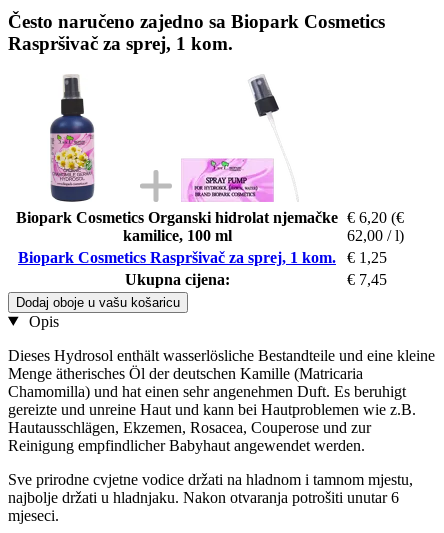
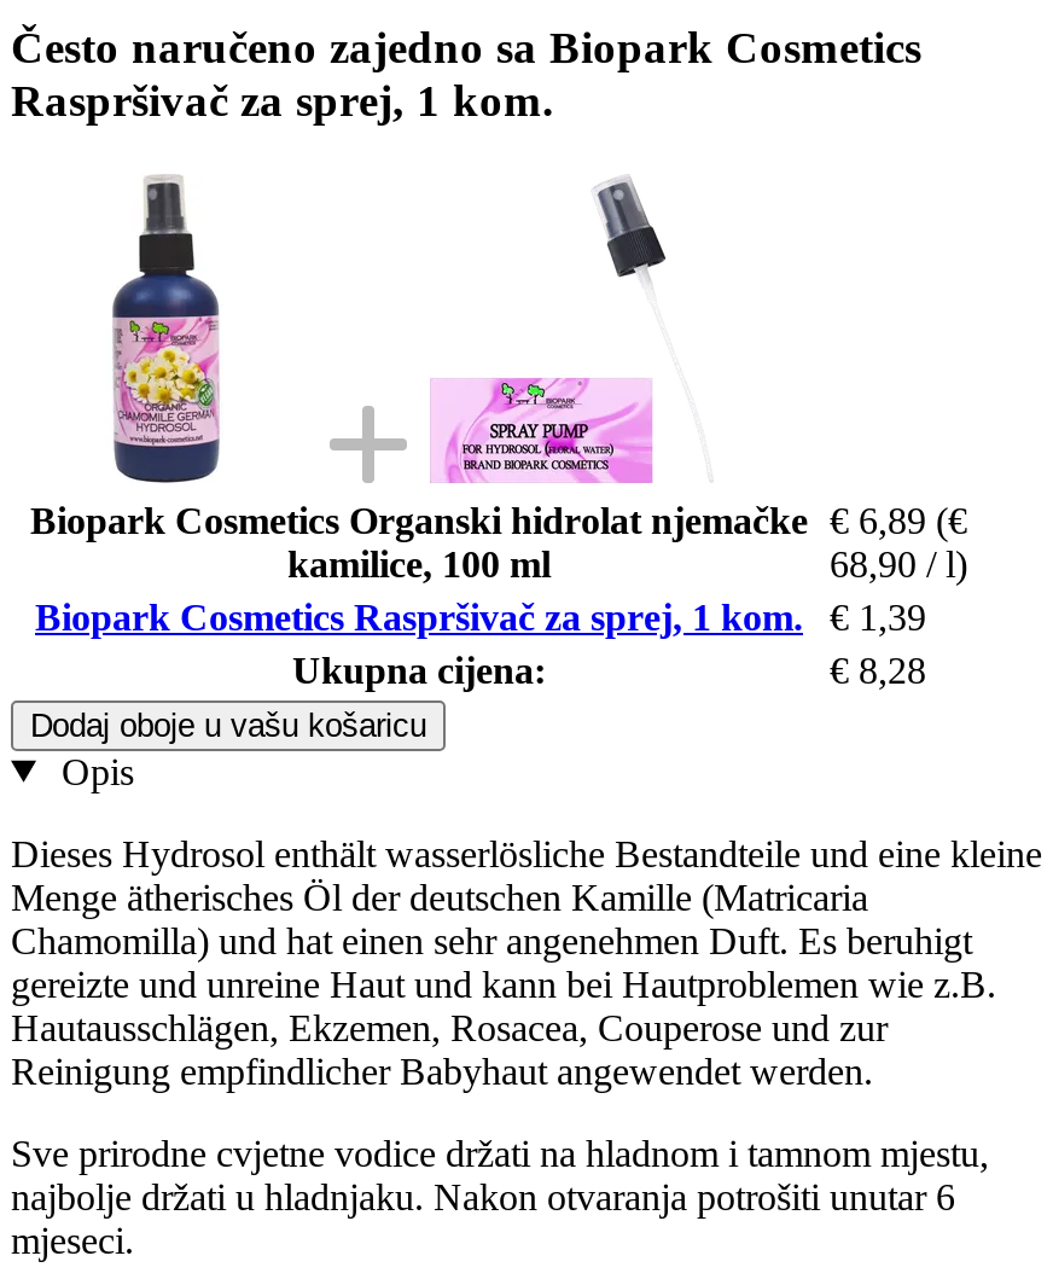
- Biopark Cosmetics Organski hidrolat njemačke € 6,20 (€
+ Biopark Cosmetics Organski hidrolat njemačke € 6,89 (€

- 62,00 / l)
+ 68,90 / l)

- Biopark Cosmetics Raspršivač za sprej, 1 kom. € 1,25
+ Biopark Cosmetics Raspršivač za sprej, 1 kom. € 1,39

- € 7,45
+ € 8,28
